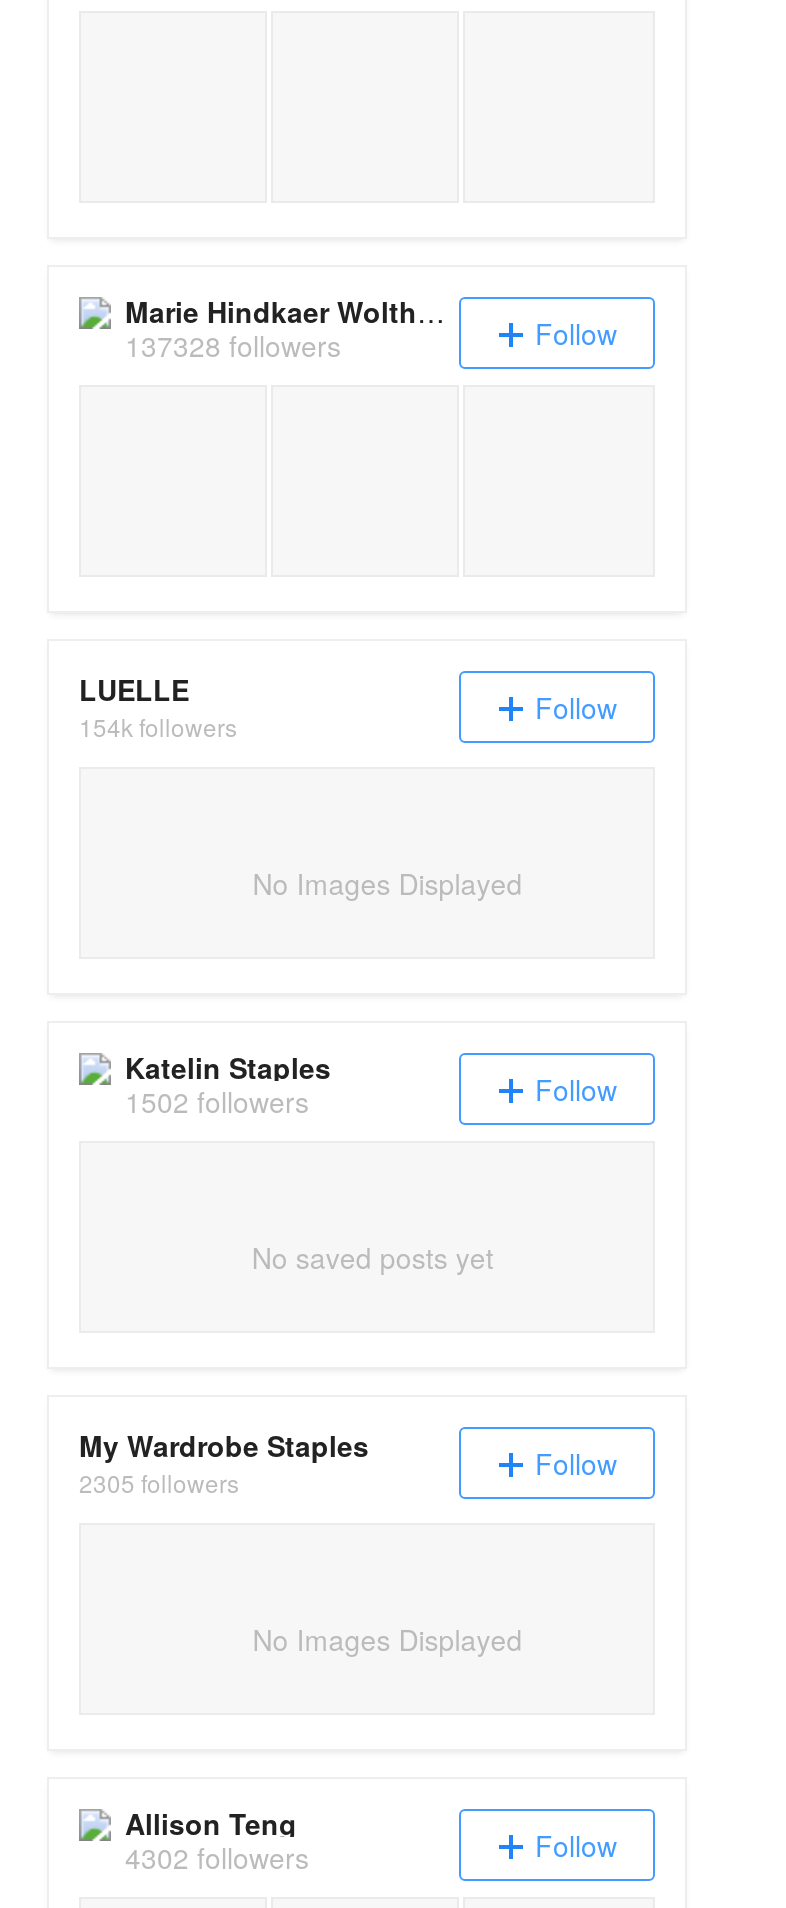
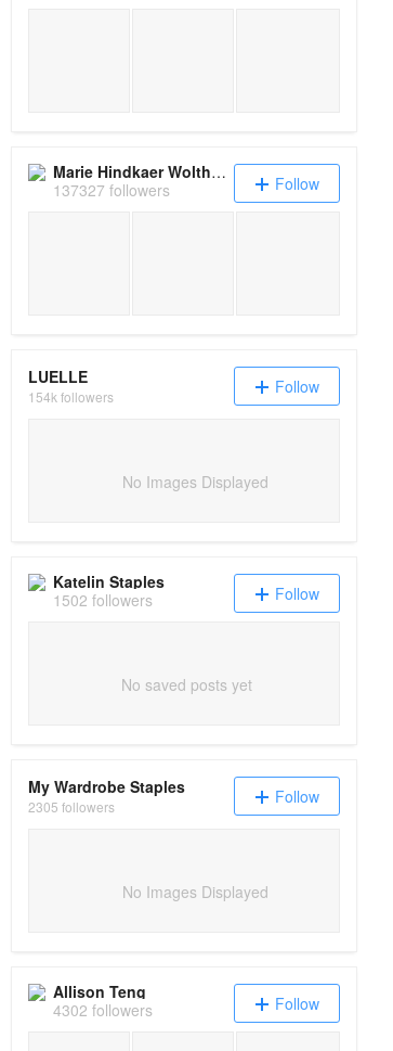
- 137328 followers
+ 137327 followers
